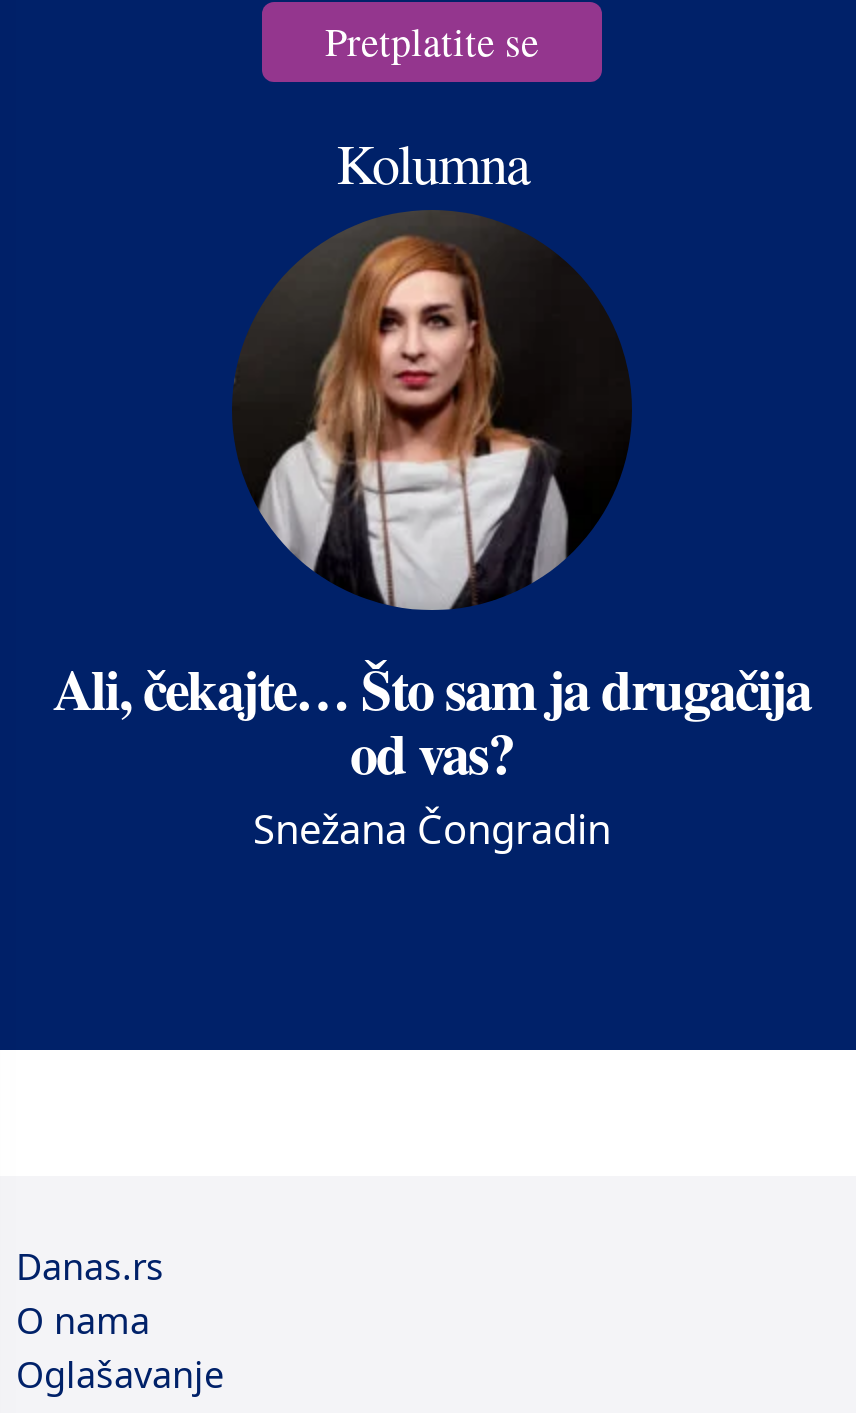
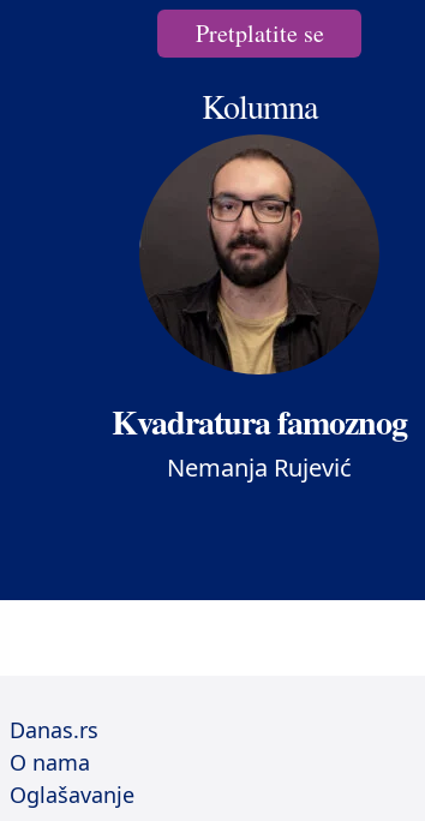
- [image]
- Ali, čekajte… Što sam ja drugačija
- od vas?
- Snežana Čongradin
+ [image]
+ Kvadratura famoznog
+ Nemanja Rujević
